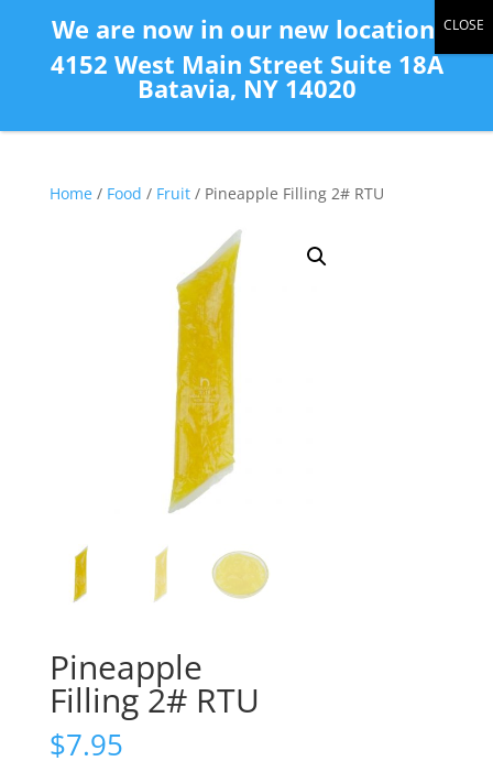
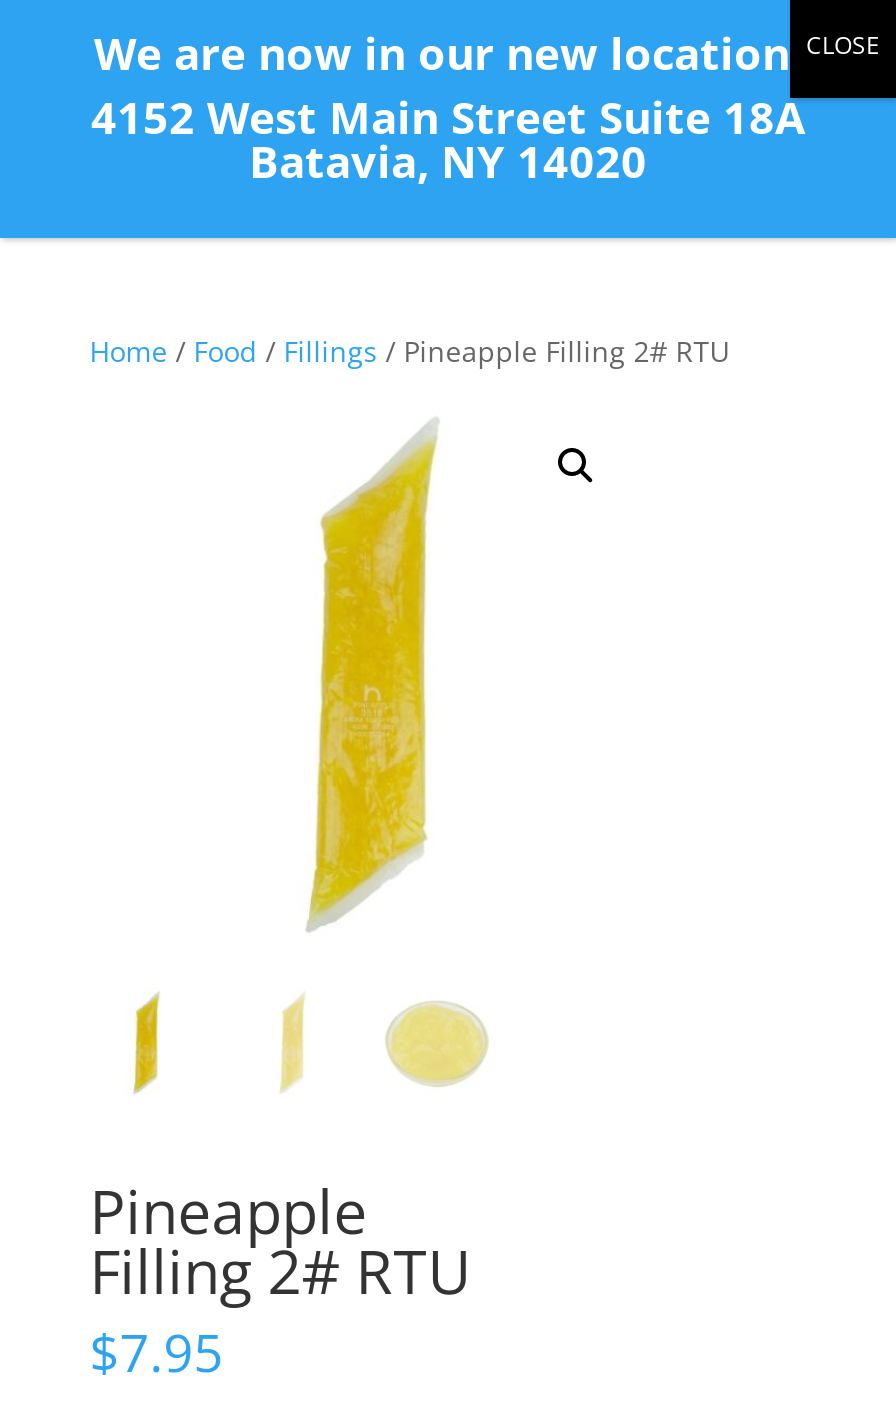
- Home / Food / Fruit / Pineapple Filling 2# RTU
+ Home / Food / Fillings / Pineapple Filling 2# RTU
